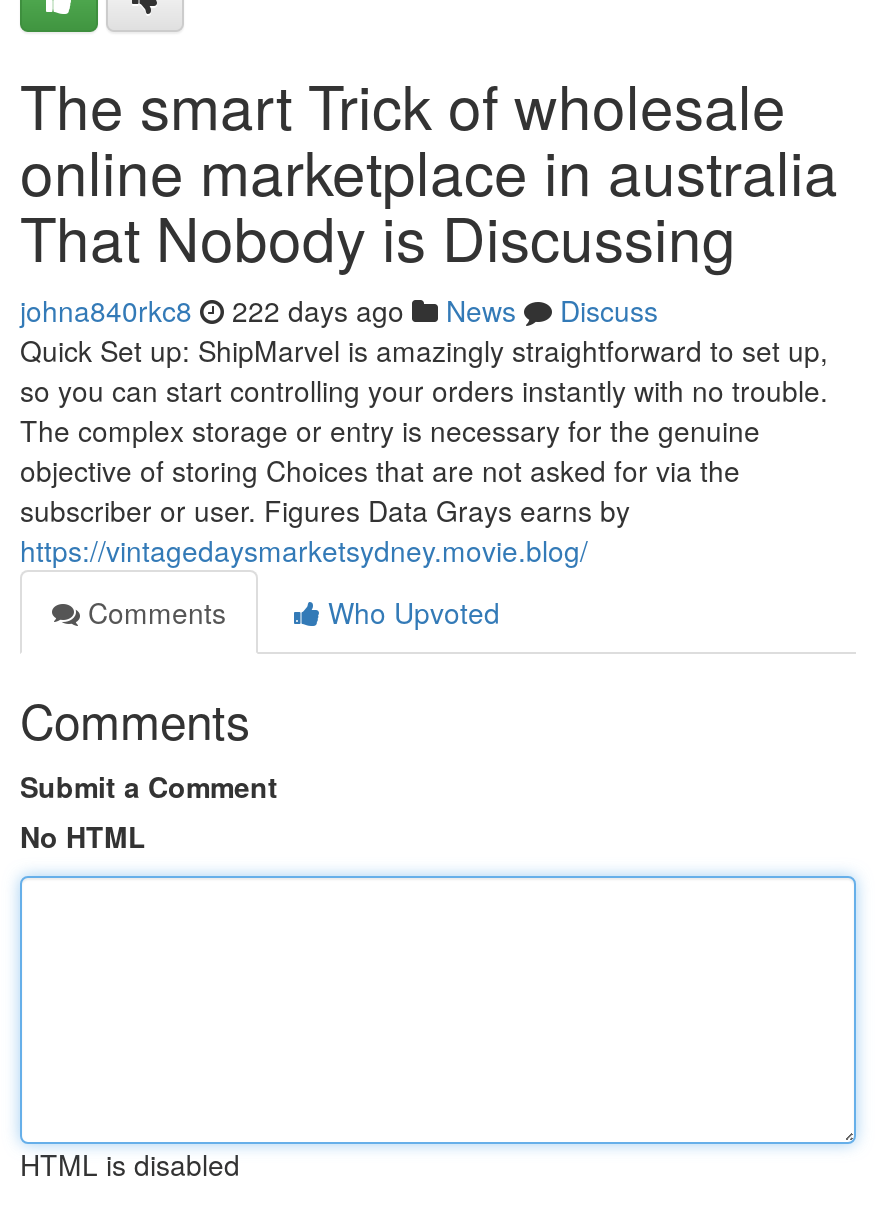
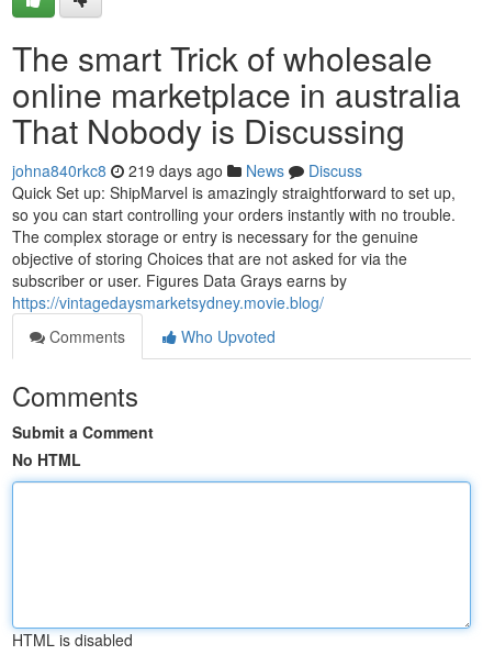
- johna840rkc8 222 days ago News Discuss
+ johna840rkc8 219 days ago News Discuss
